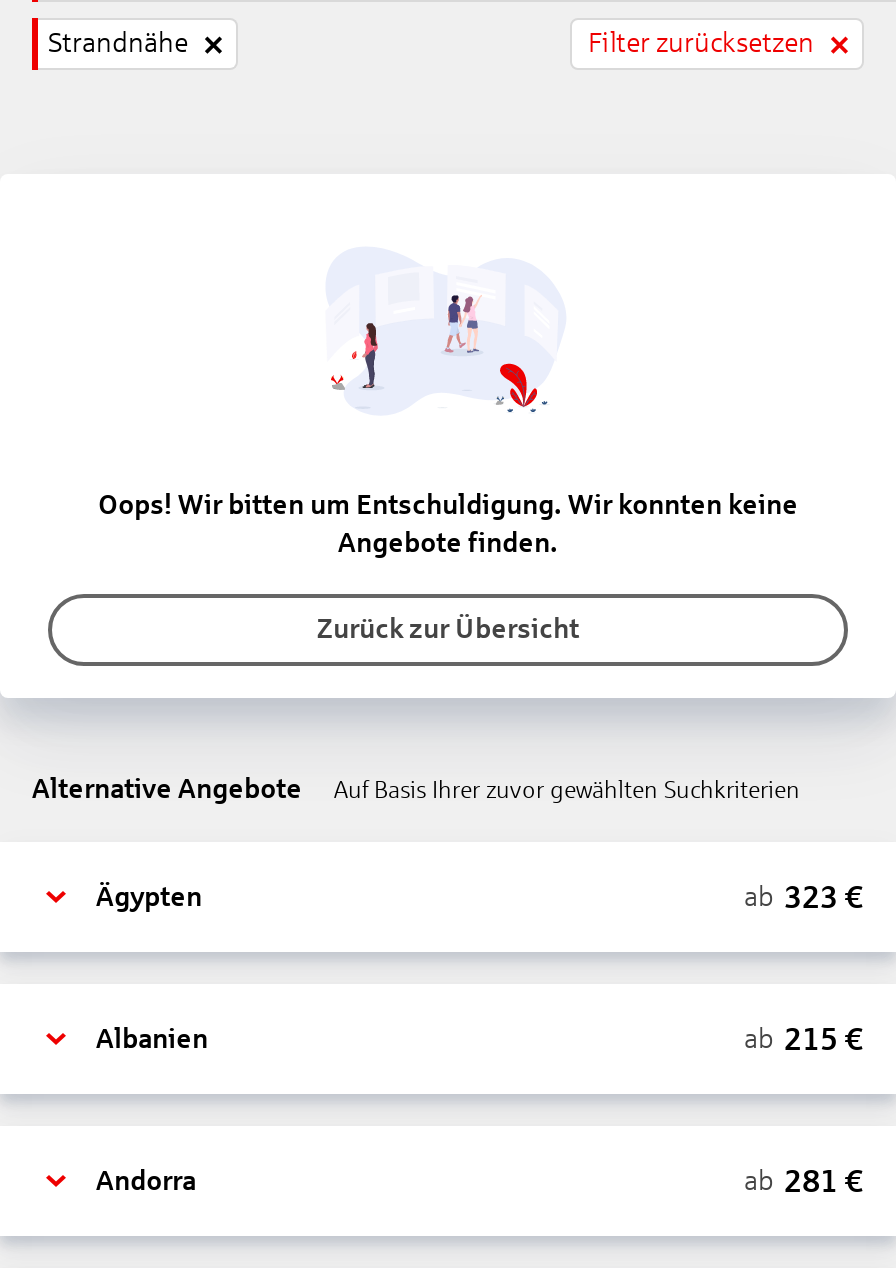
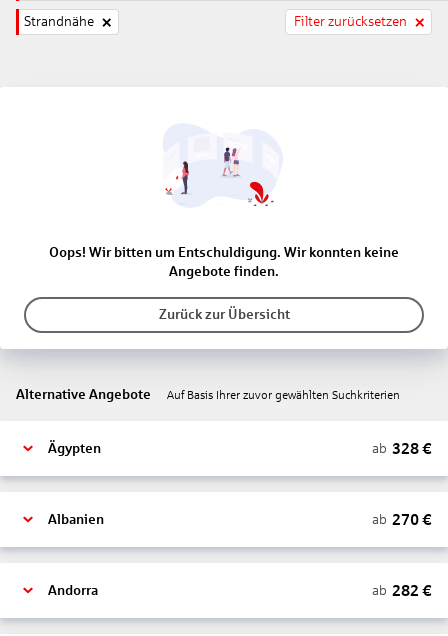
- ab 323 €
+ ab 328 €

- ab 215 €
+ ab 270 €

- ab 281 €
+ ab 282 €
